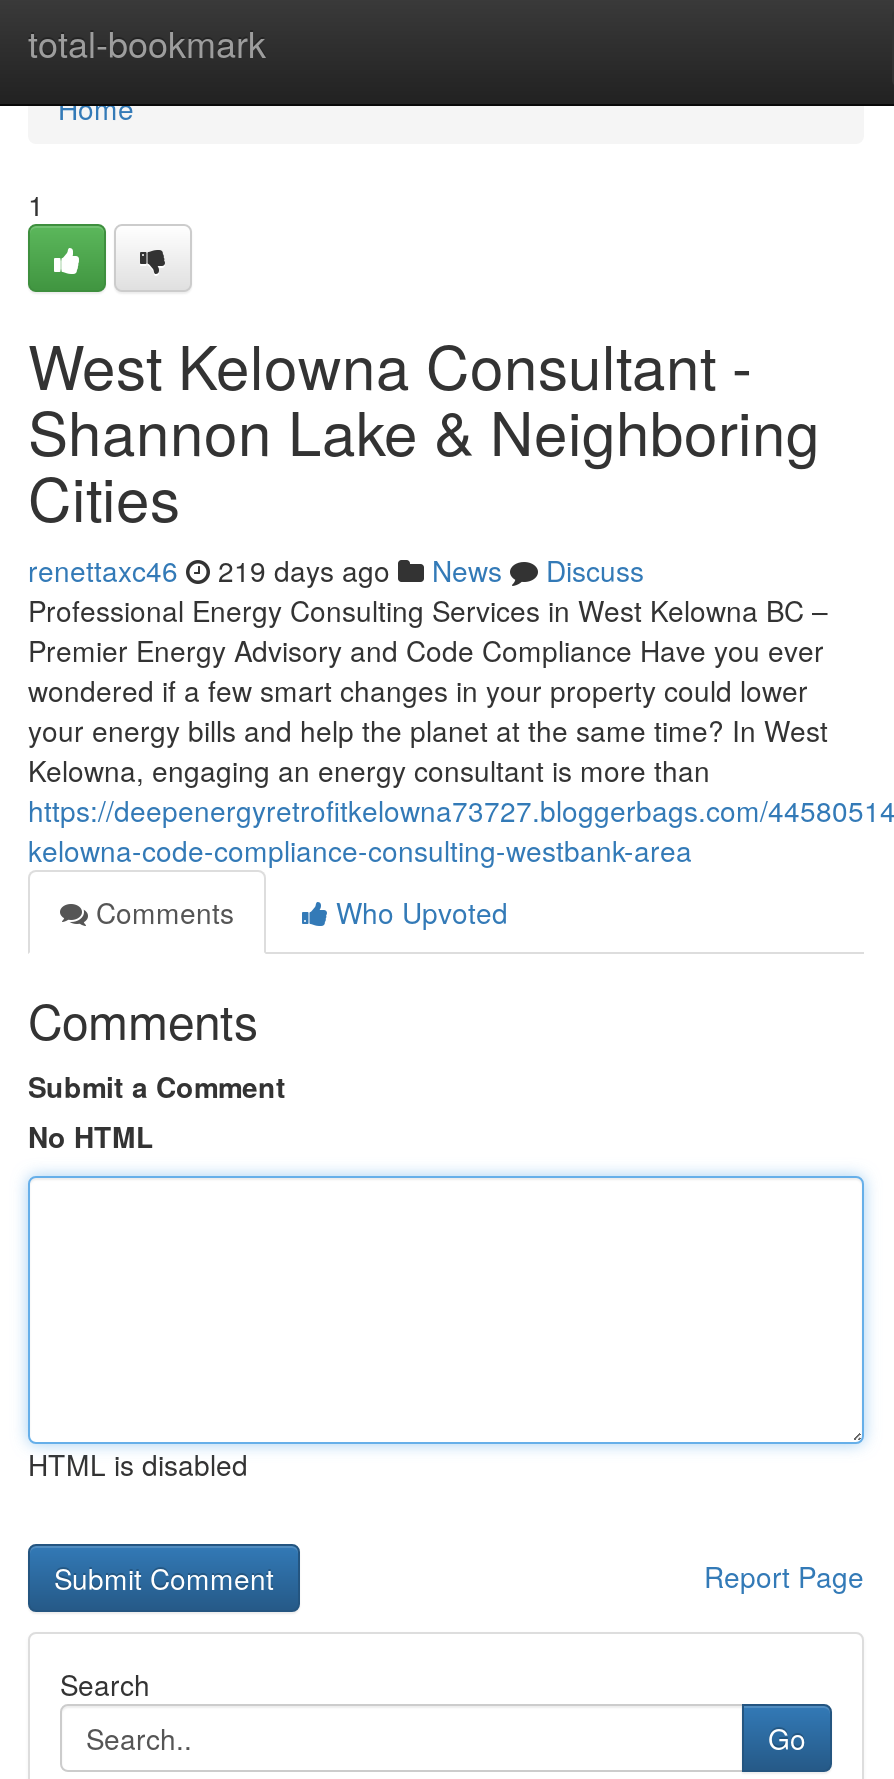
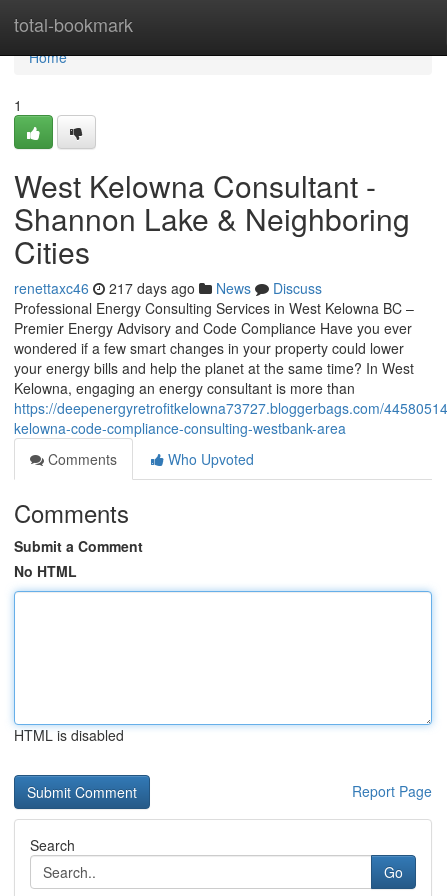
- renettaxc46 219 days ago News Discuss
+ renettaxc46 217 days ago News Discuss
